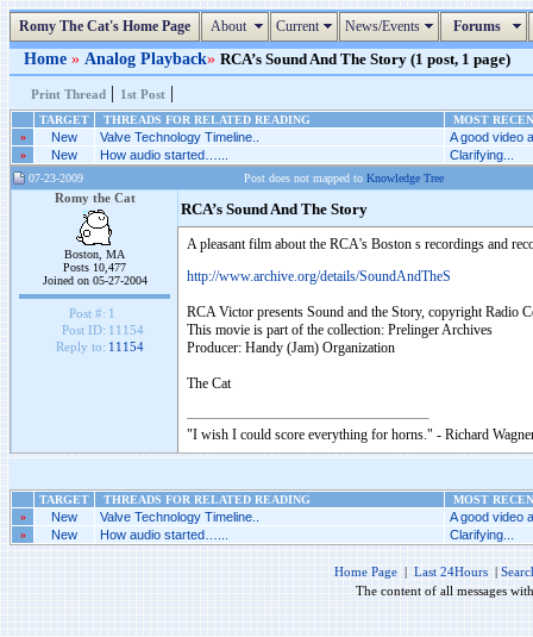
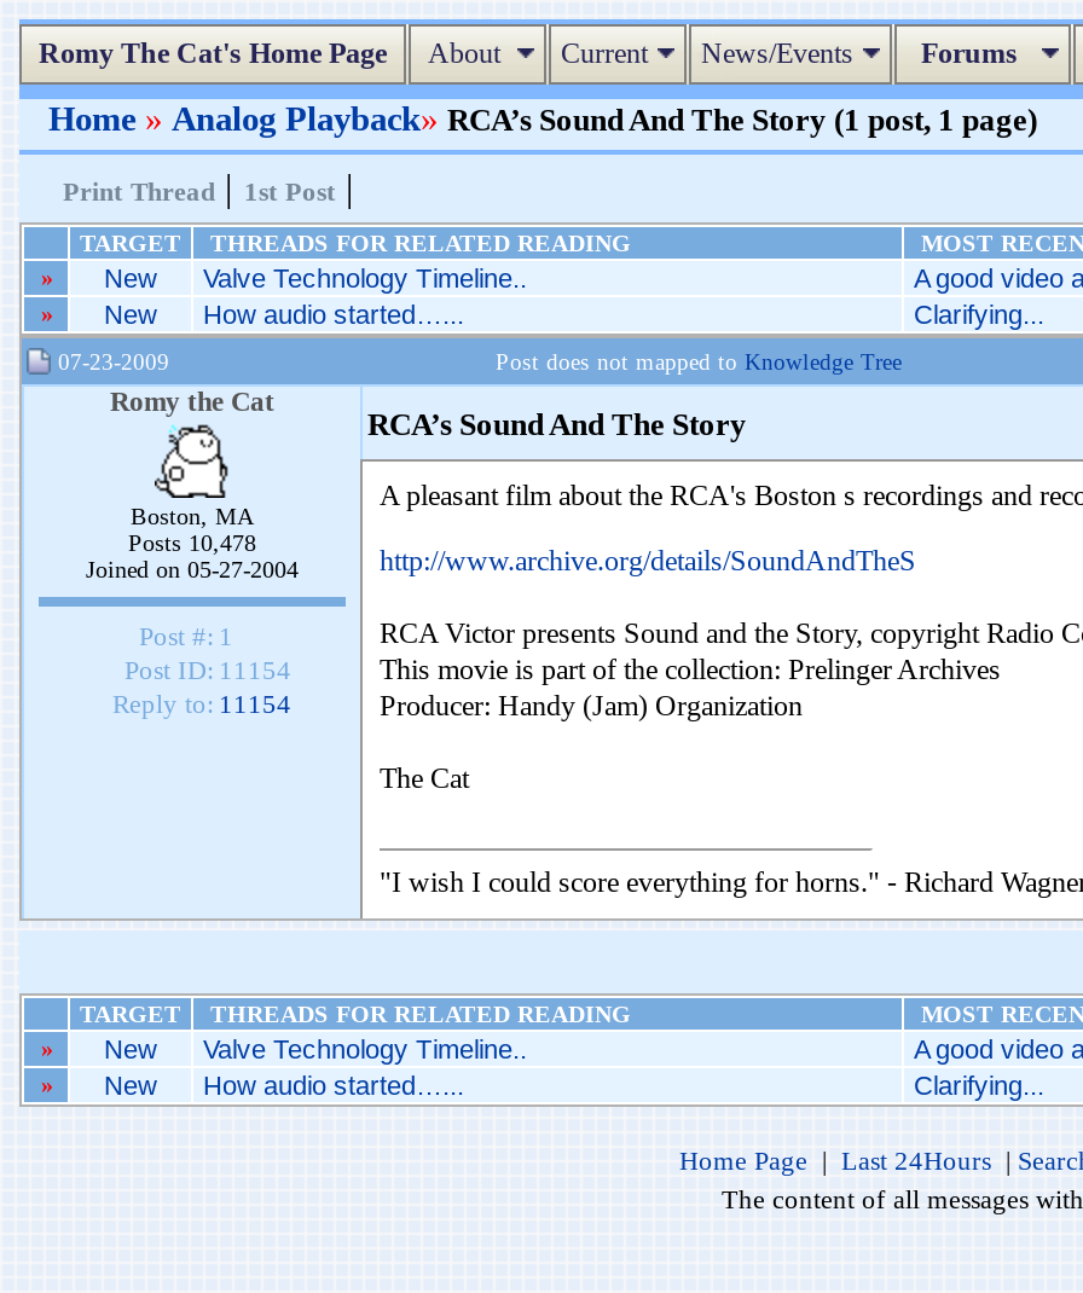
- Posts 10,477
+ Posts 10,478
